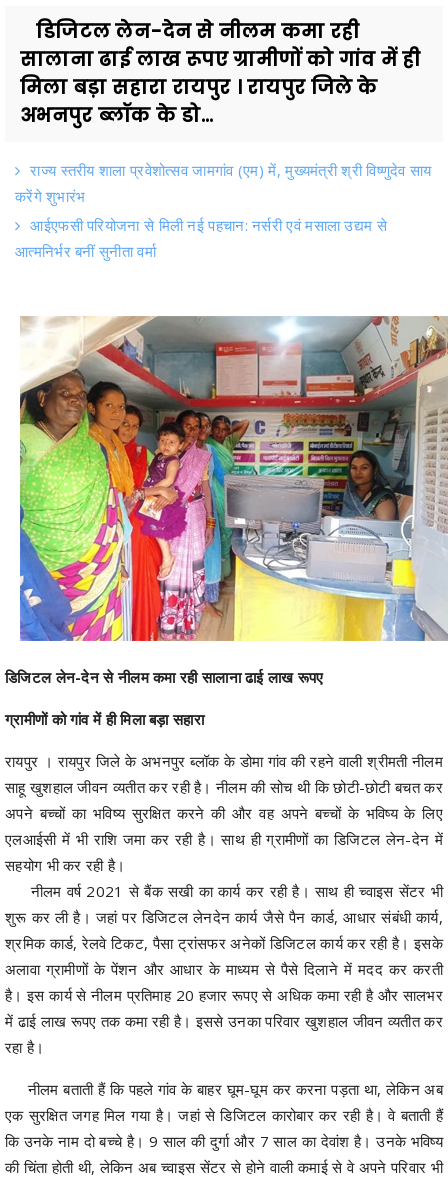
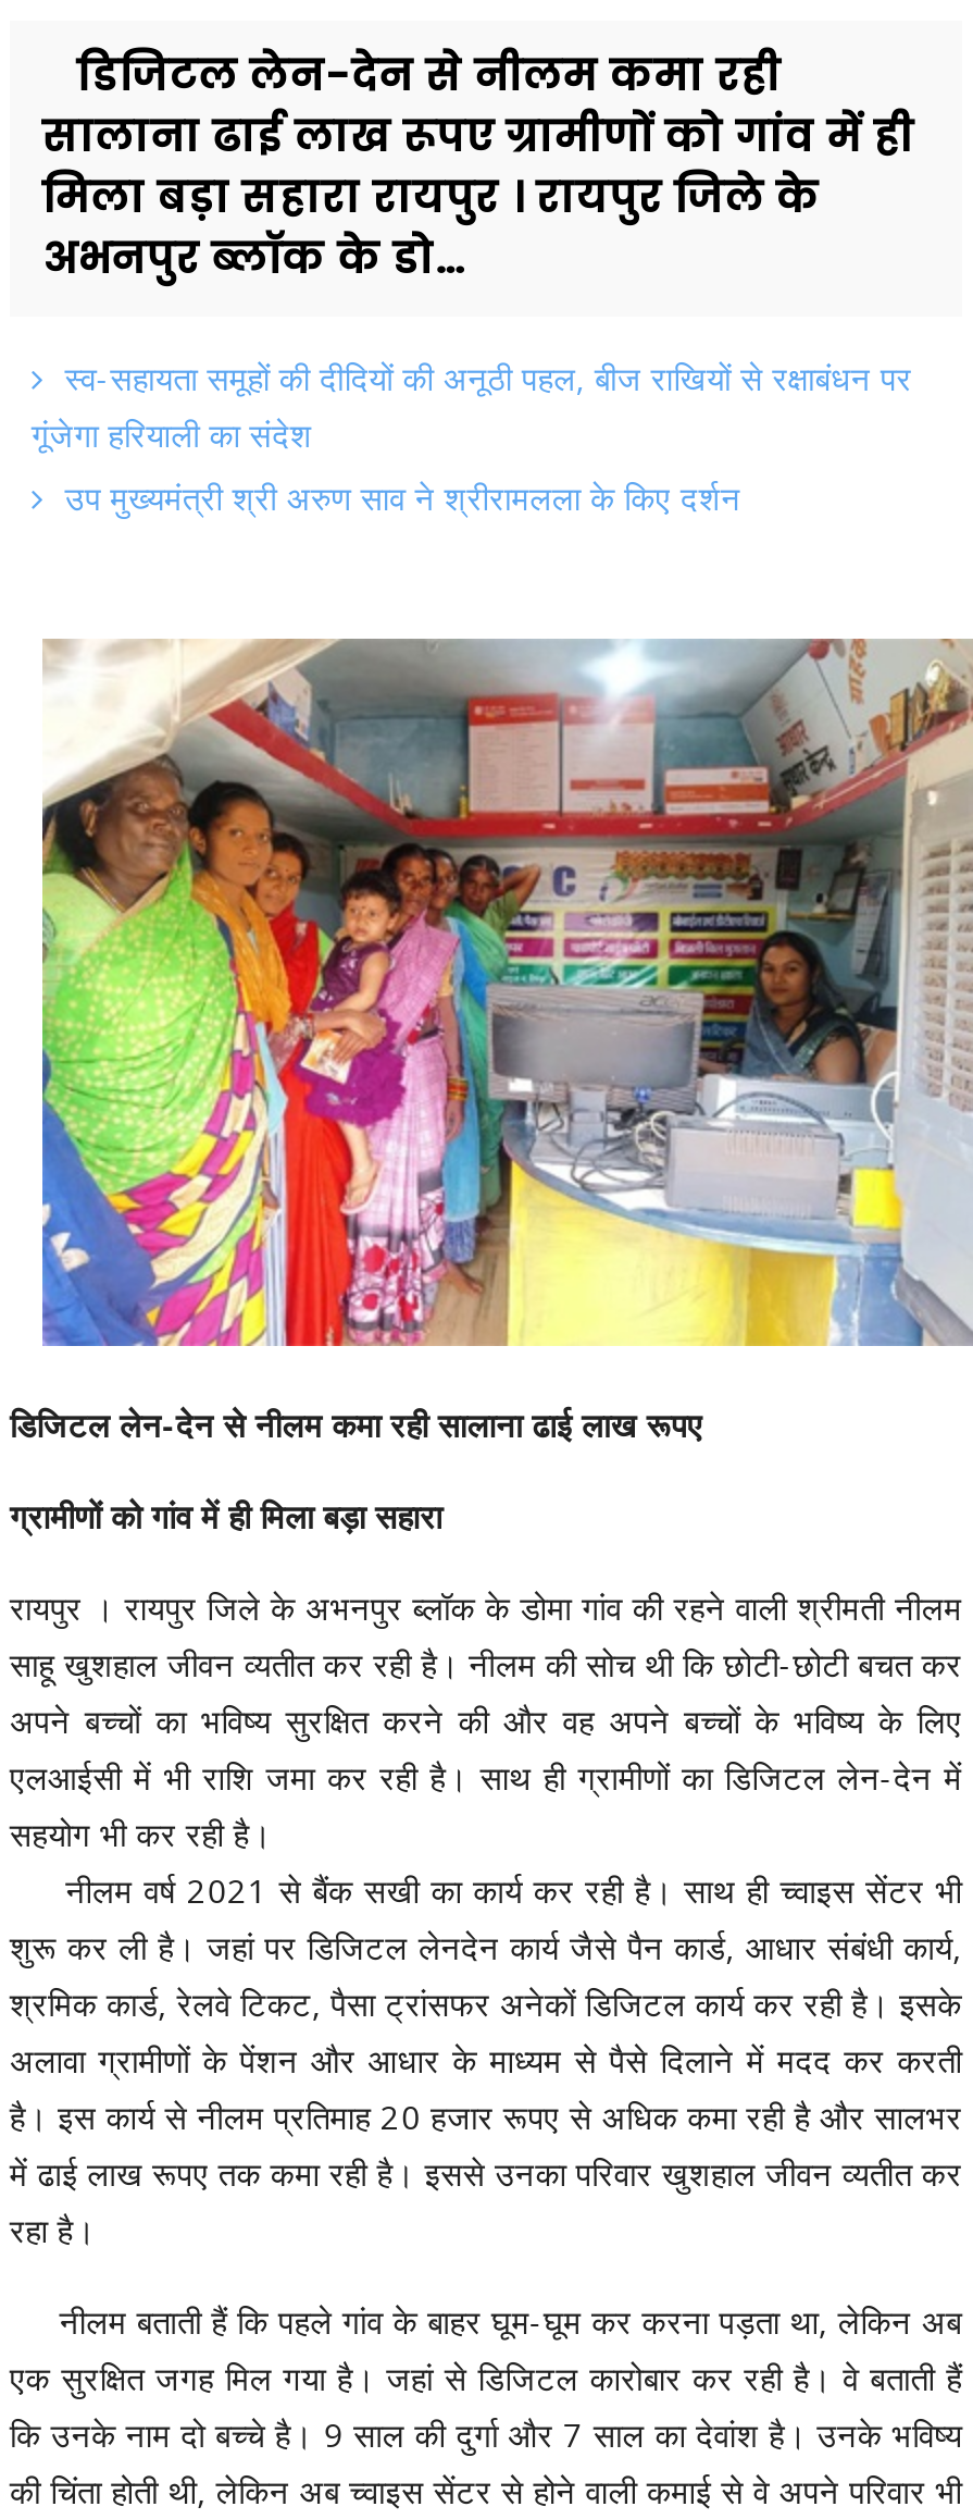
- राज्य स्तरीय शाला प्रवेशोत्सव जामगांव (एम) में, मुख्यमंत्री श्री विष्णुदेव साय
- करेंगे शुभारंभ
- आईएफसी परियोजना से मिली नई पहचान: नर्सरी एवं मसाला उद्यम से
- आत्मनिर्भर बनीं सुनीता वर्मा
+ स्व-सहायता समूहों की दीदियों की अनूठी पहल, बीज राखियों से रक्षाबंधन पर
+ गूंजेगा हरियाली का संदेश
+ उप मुख्यमंत्री श्री अरुण साव ने श्रीरामलला के किए दर्शन
